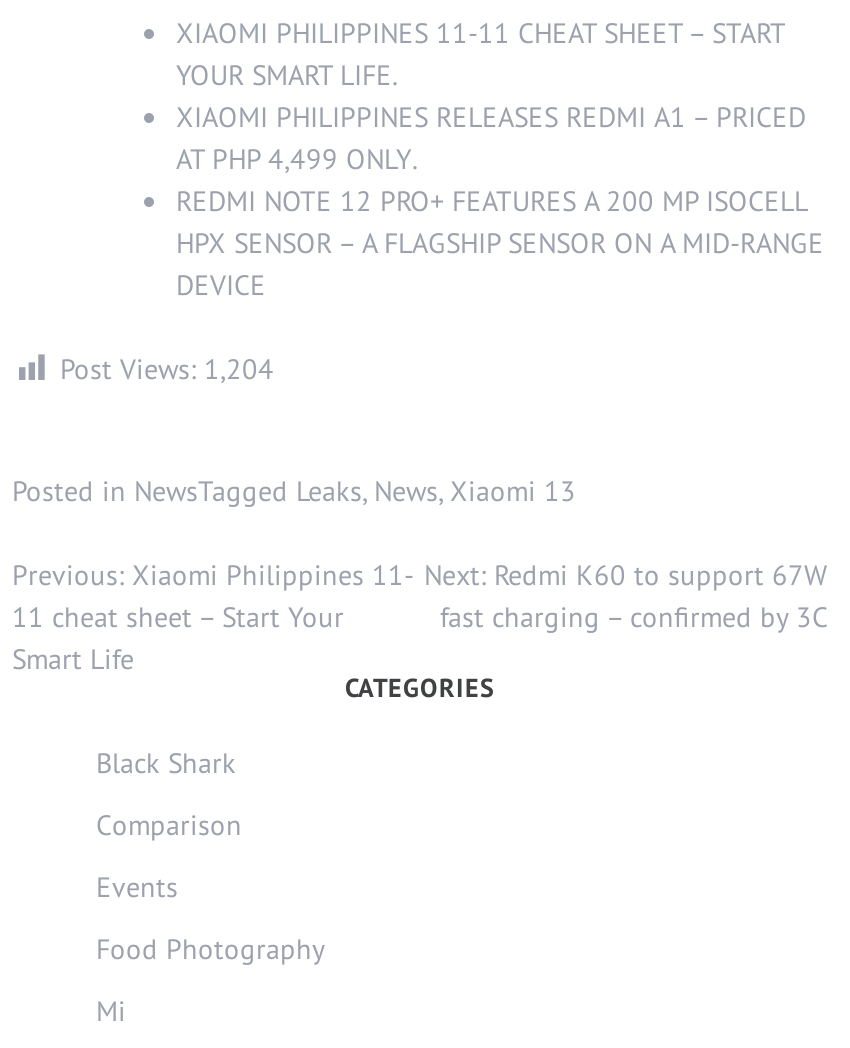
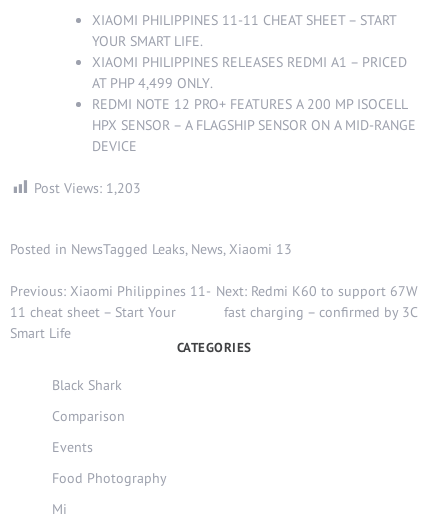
- Post Views: 1,204
+ Post Views: 1,203
